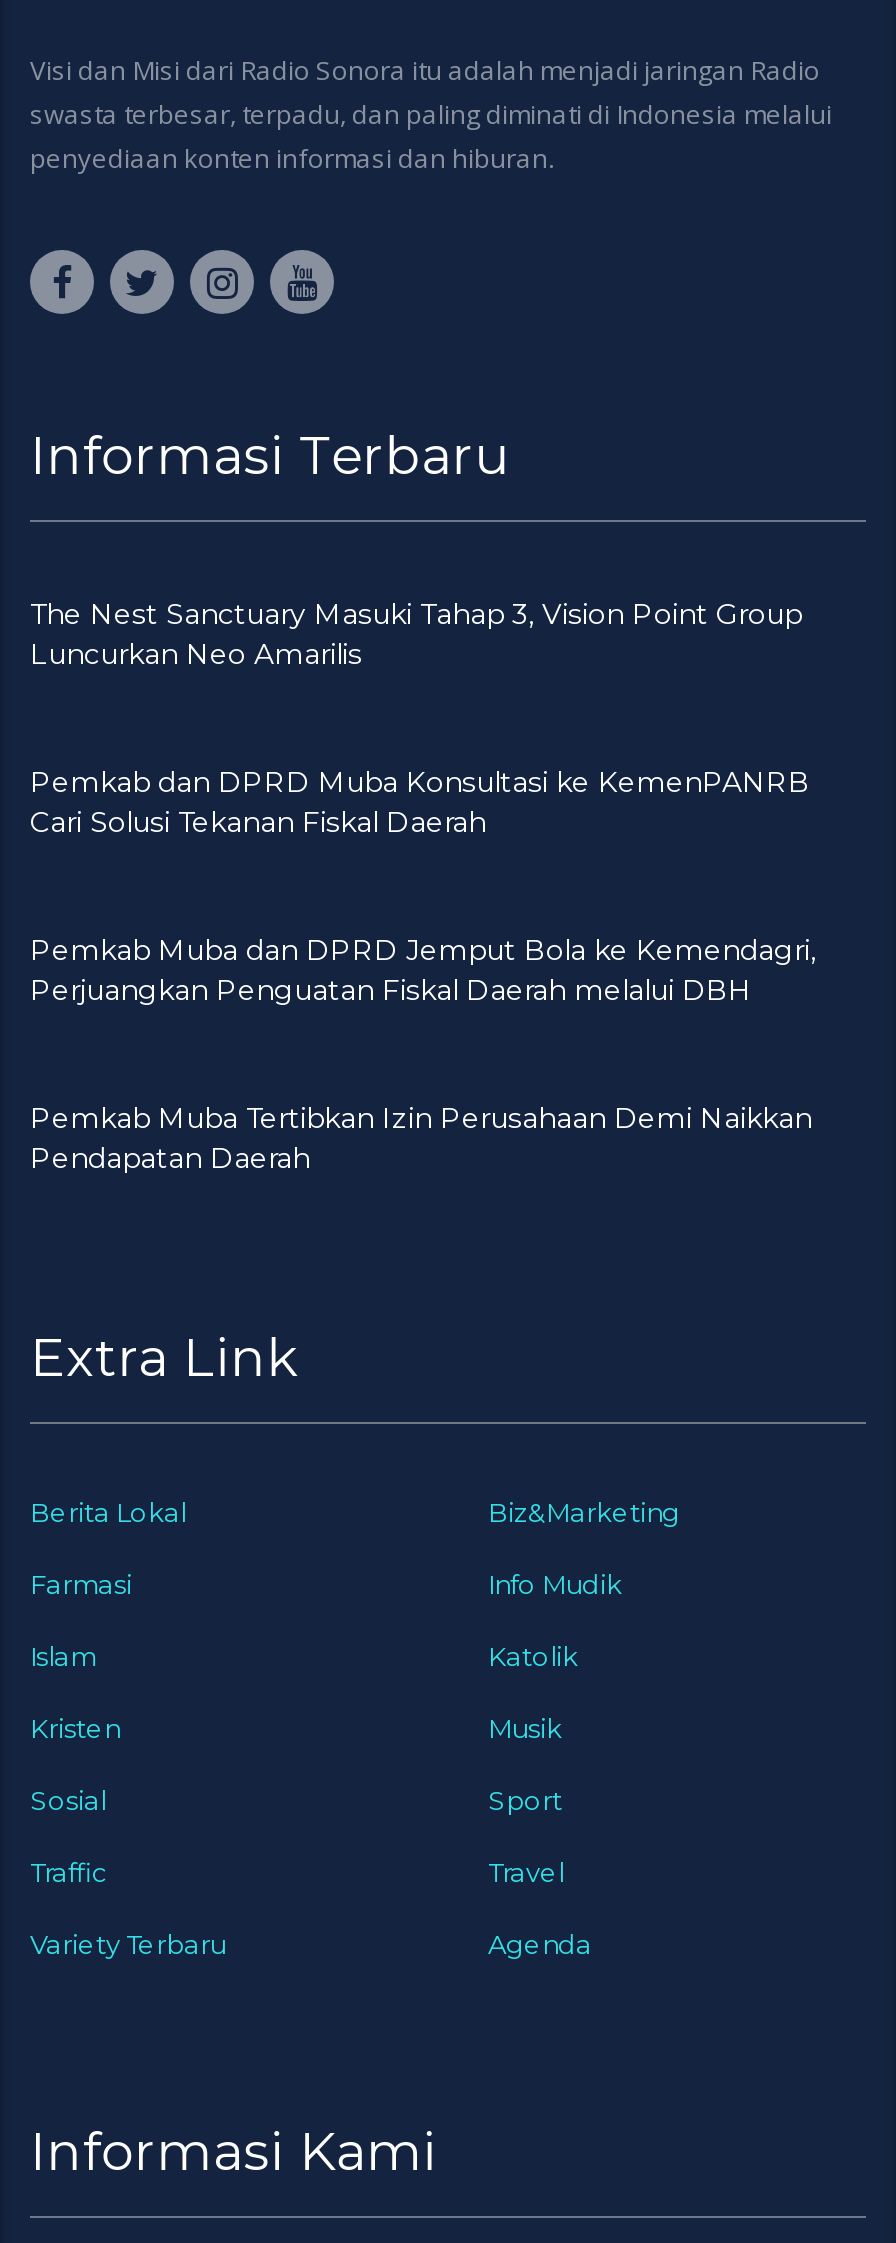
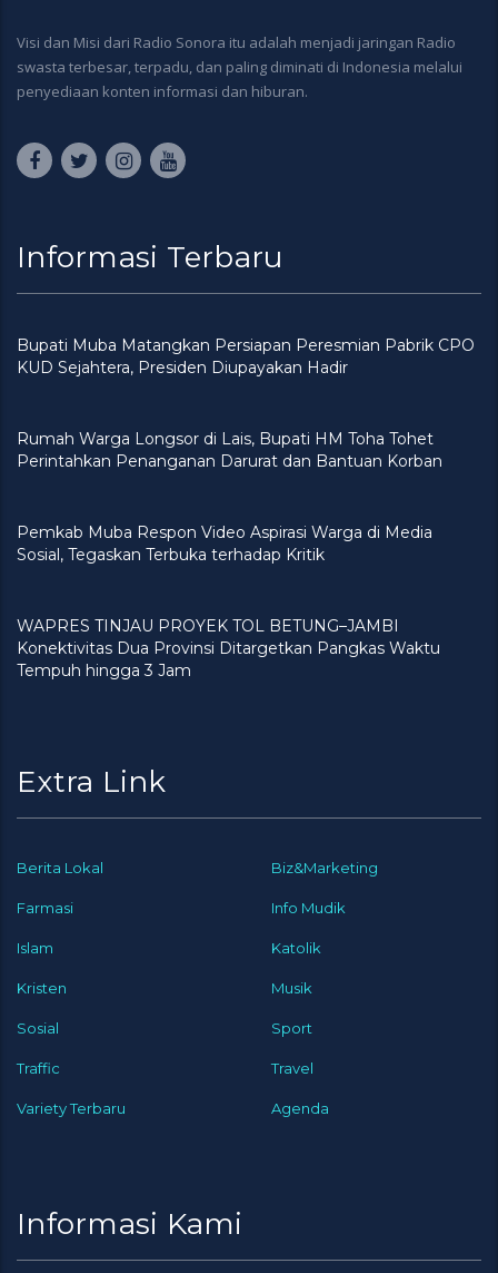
- The Nest Sanctuary Masuki Tahap 3, Vision Point Group
- Luncurkan Neo Amarilis
+ Bupati Muba Matangkan Persiapan Peresmian Pabrik CPO
+ KUD Sejahtera, Presiden Diupayakan Hadir

- Pemkab dan DPRD Muba Konsultasi ke KemenPANRB
- Cari Solusi Tekanan Fiskal Daerah
+ Rumah Warga Longsor di Lais, Bupati HM Toha Tohet
+ Perintahkan Penanganan Darurat dan Bantuan Korban

- Pemkab Muba dan DPRD Jemput Bola ke Kemendagri,
- Perjuangkan Penguatan Fiskal Daerah melalui DBH
+ Pemkab Muba Respon Video Aspirasi Warga di Media
+ Sosial, Tegaskan Terbuka terhadap Kritik

- Pemkab Muba Tertibkan Izin Perusahaan Demi Naikkan
- Pendapatan Daerah
+ WAPRES TINJAU PROYEK TOL BETUNG–JAMBI
+ Konektivitas Dua Provinsi Ditargetkan Pangkas Waktu
+ Tempuh hingga 3 Jam
